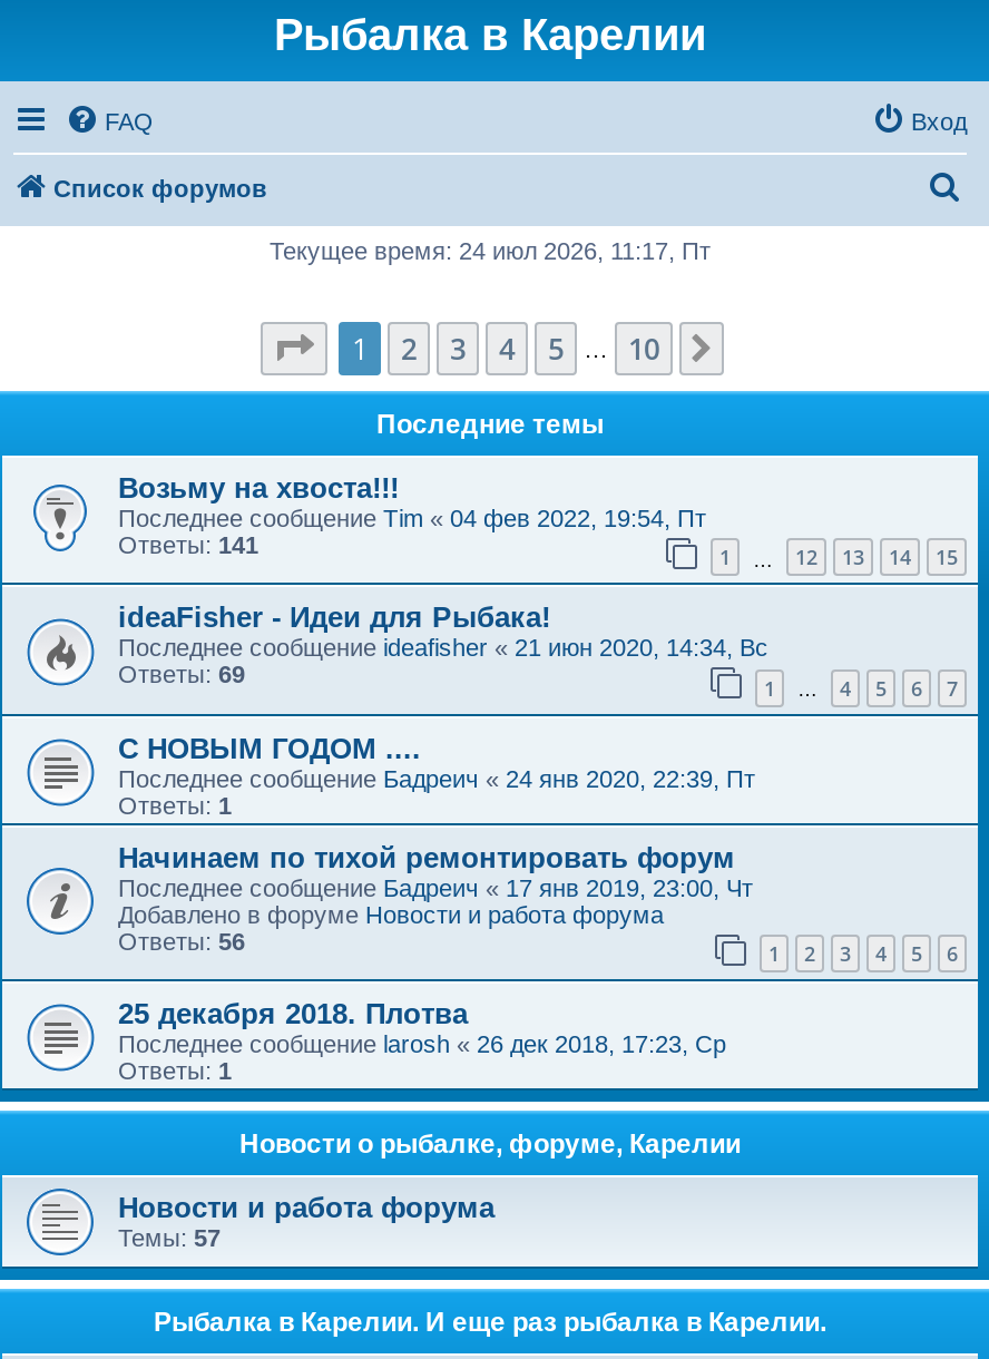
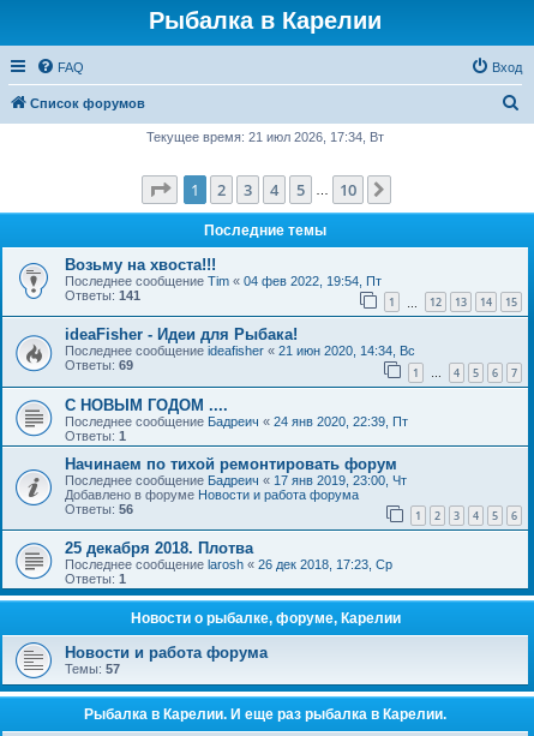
- Текущее время: 24 июл 2026, 11:17, Пт
+ Текущее время: 21 июл 2026, 17:34, Вт
